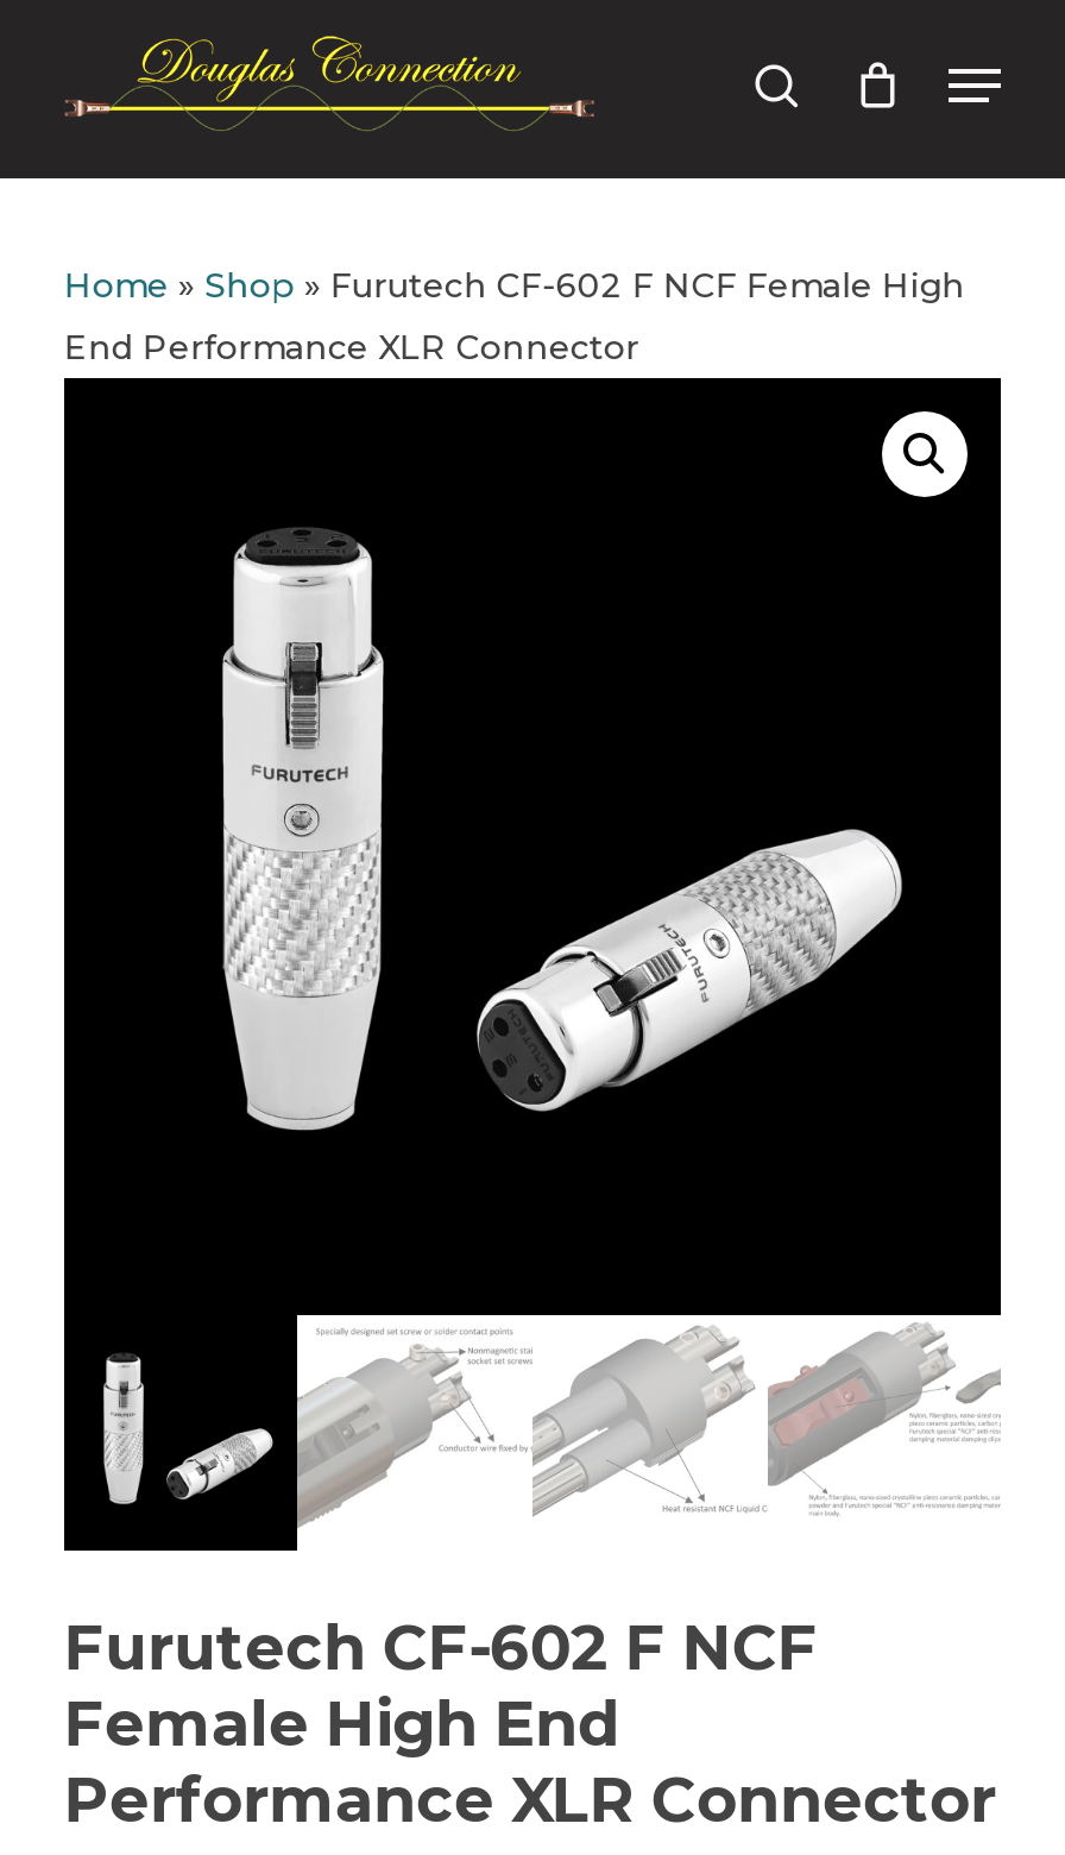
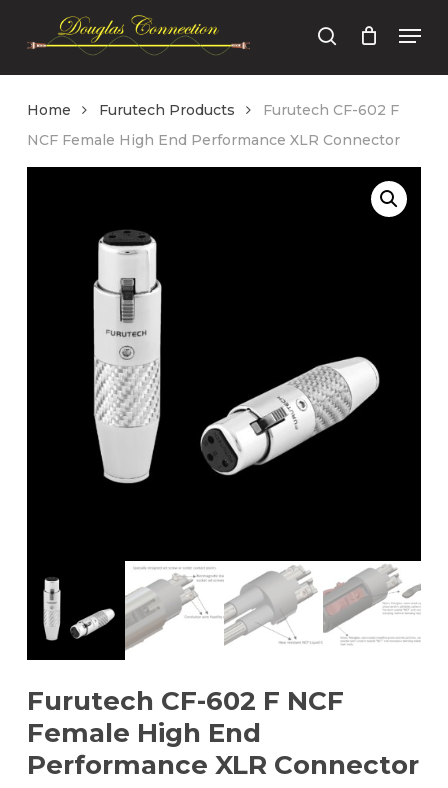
- Home» Shop» Furutech CF-602 F NCF Female High
- End Performance XLR Connector
+ Home
+ Furutech Products
+ Furutech CF-602 F
+ NCF Female High End Performance XLR Connector
